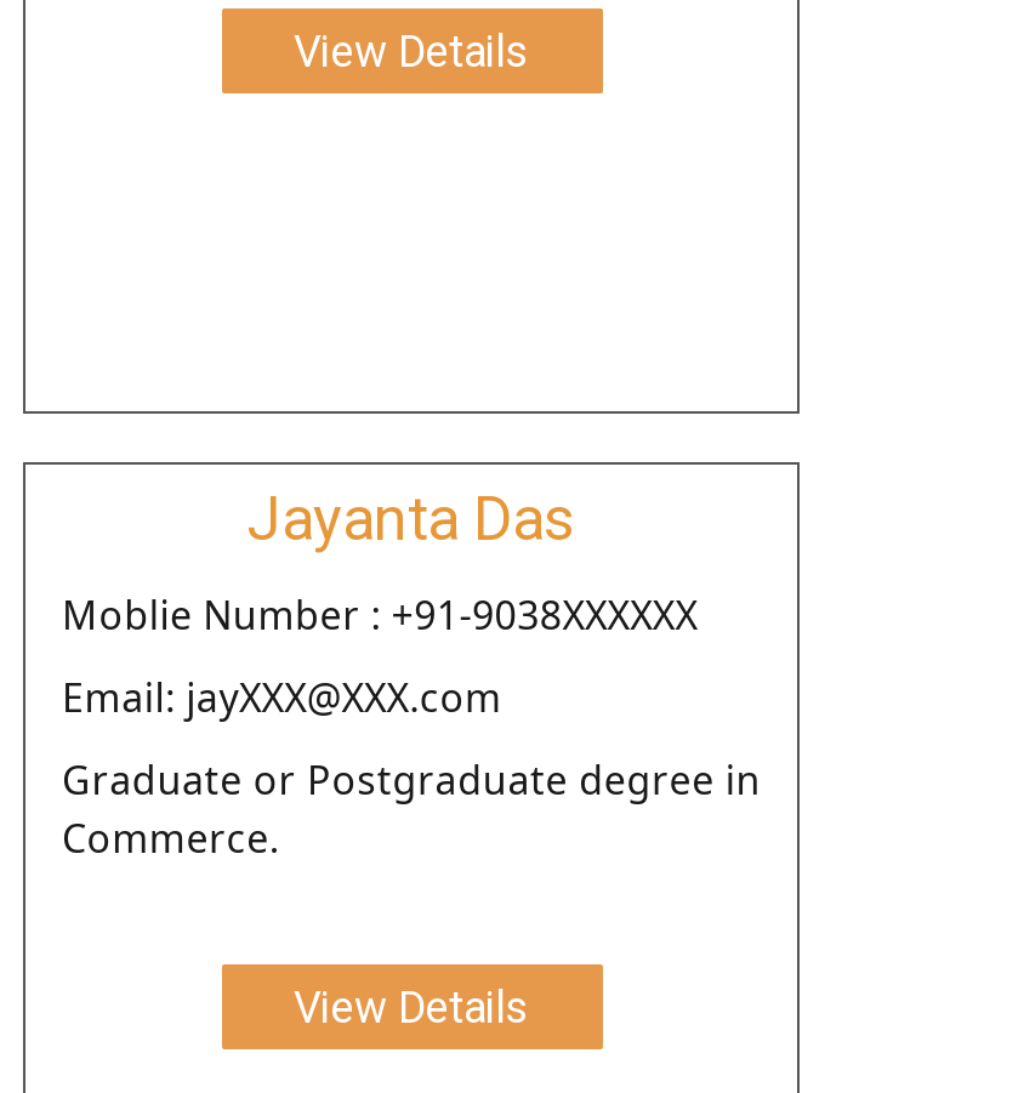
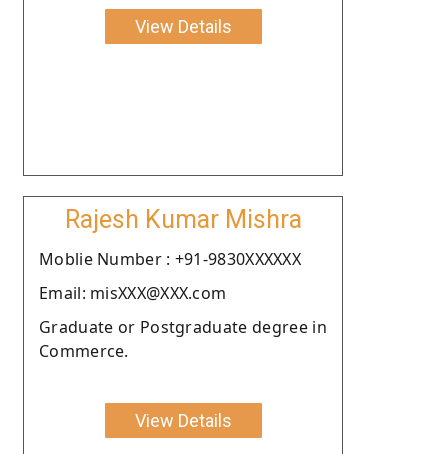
- Jayanta Das
+ Rajesh Kumar Mishra

- Moblie Number : +91-9038XXXXXX
+ Moblie Number : +91-9830XXXXXX

- Email: jayXXX@XXX.com
+ Email: misXXX@XXX.com
